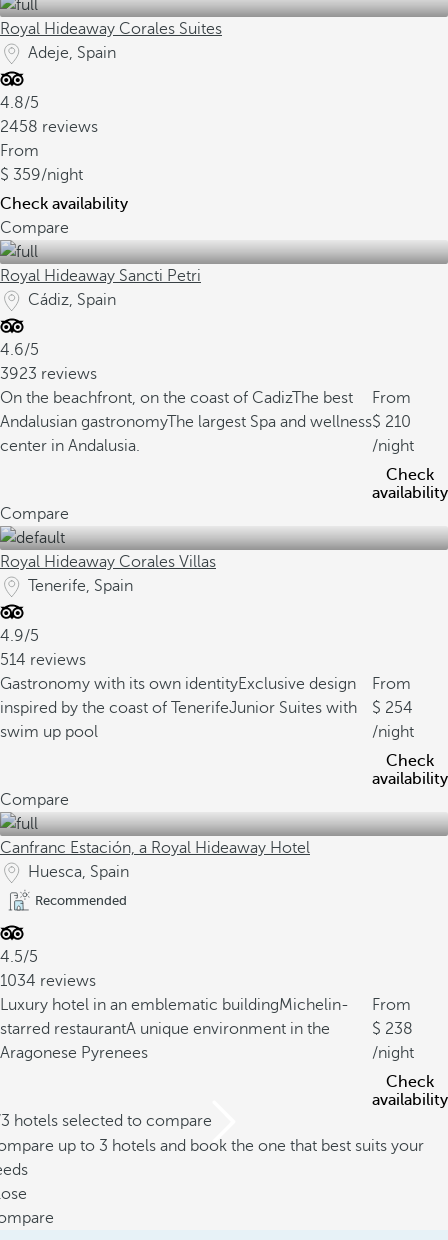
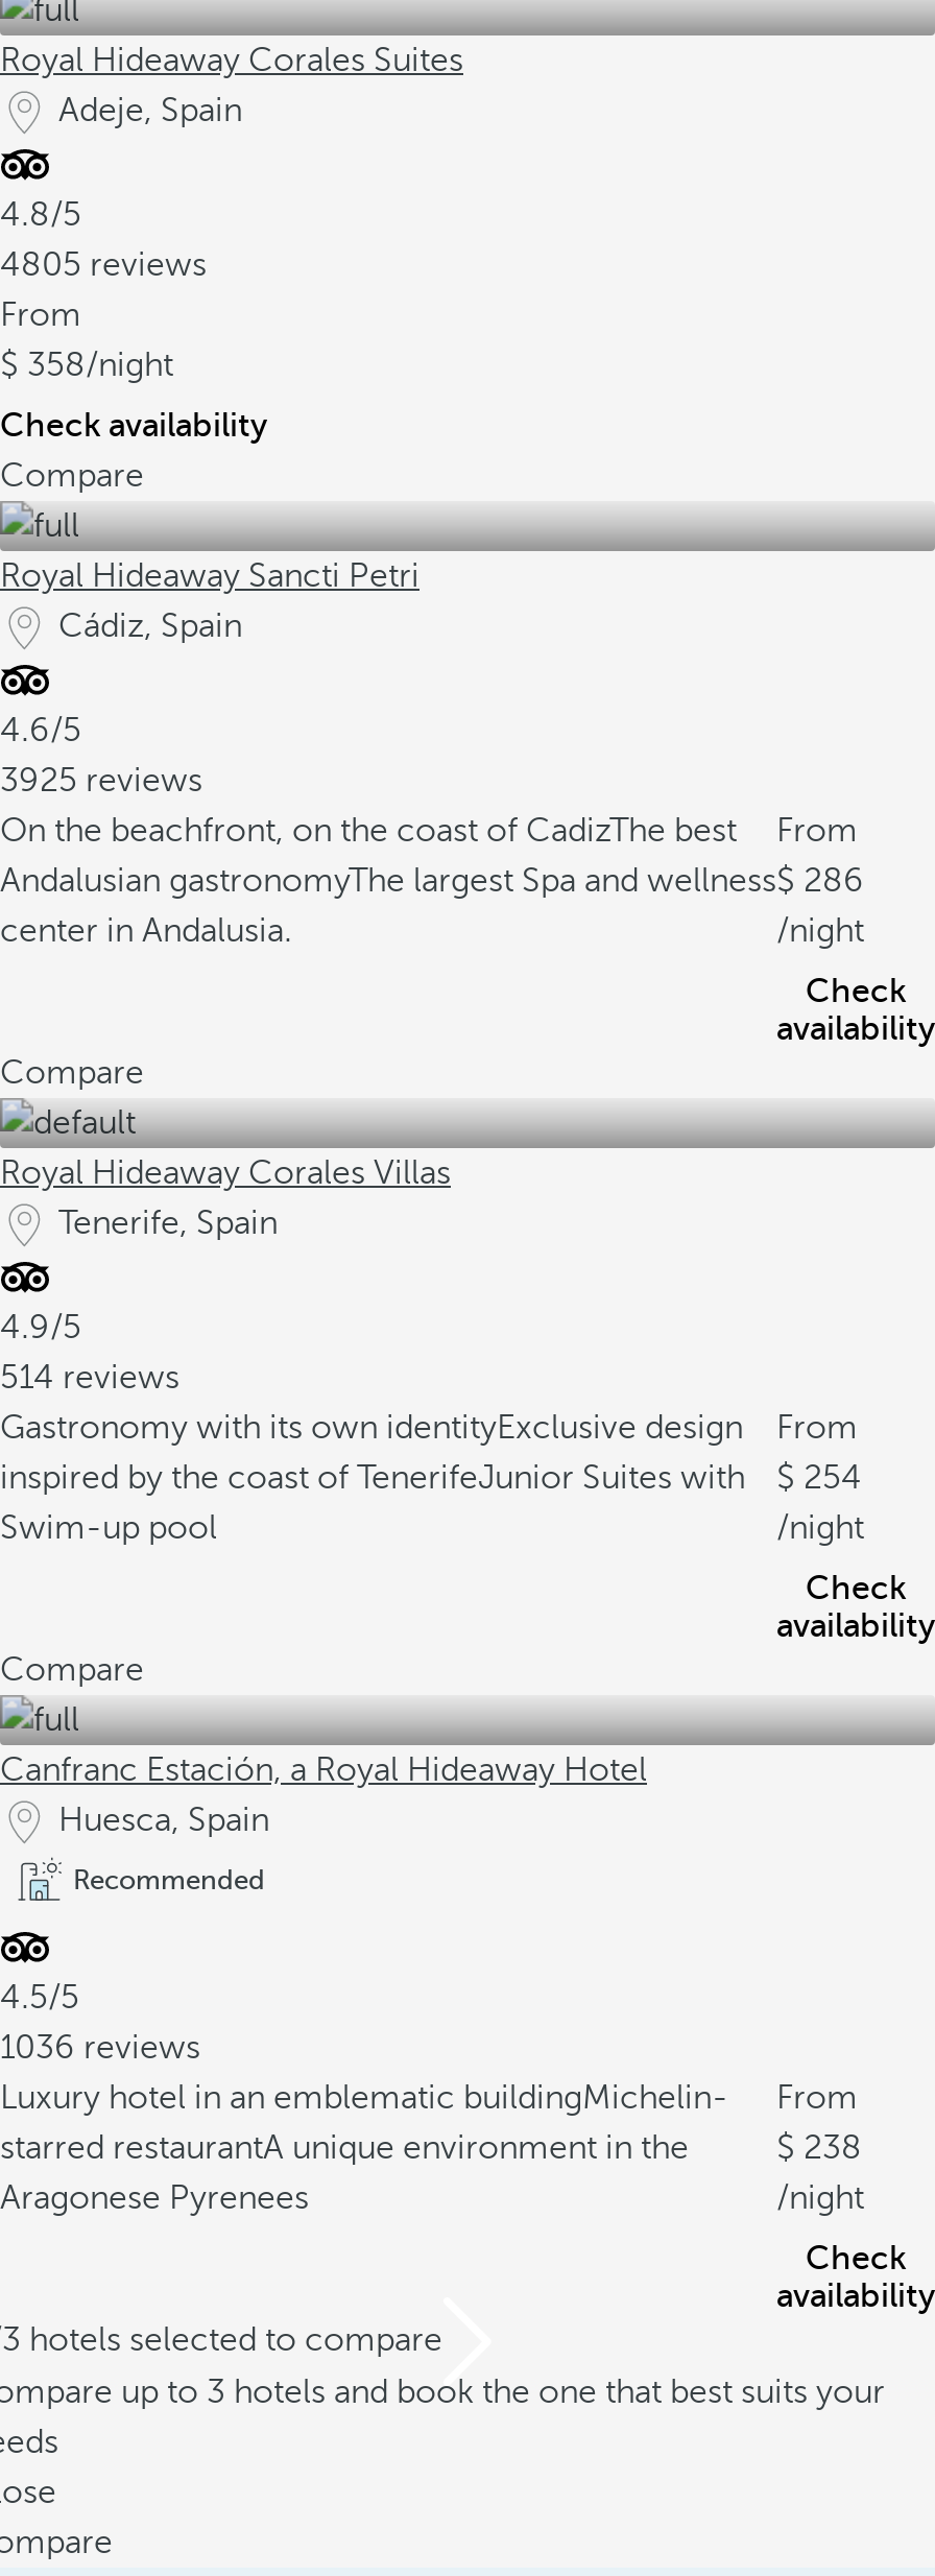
- 2458 reviews
+ 4805 reviews

- 359/night
+ 358/night

- 3923 reviews
+ 3925 reviews

- Andalusian gastronomyThe largest Spa and wellness 210
+ Andalusian gastronomyThe largest Spa and wellness 286

- swim up pool
+ Swim-up pool

- 1034 reviews
+ 1036 reviews
